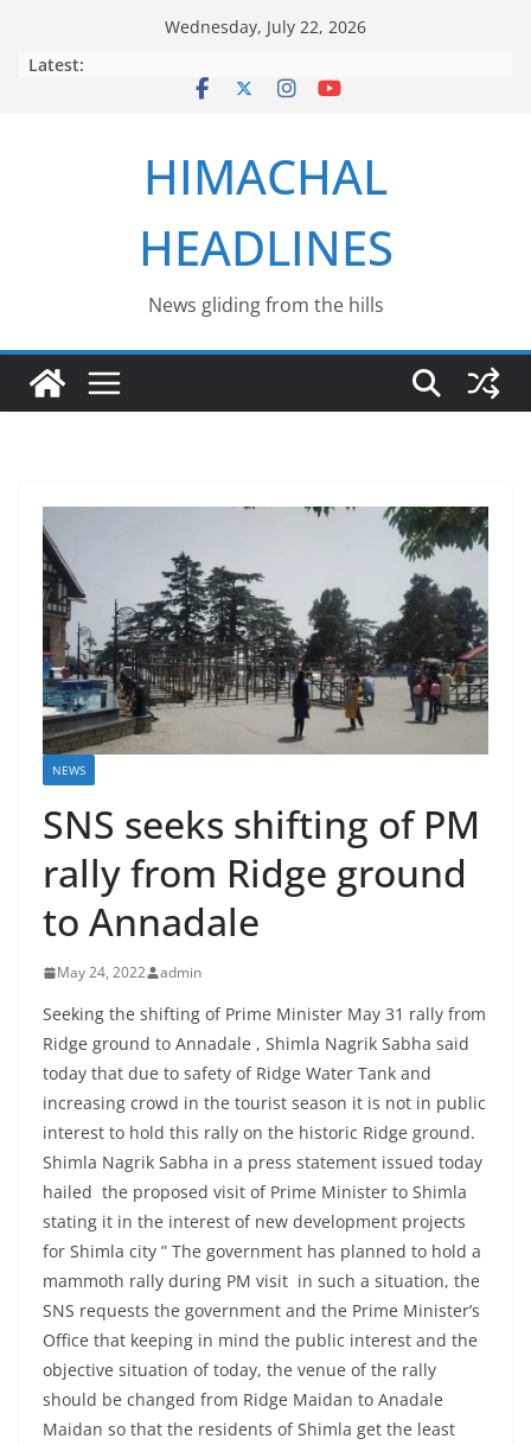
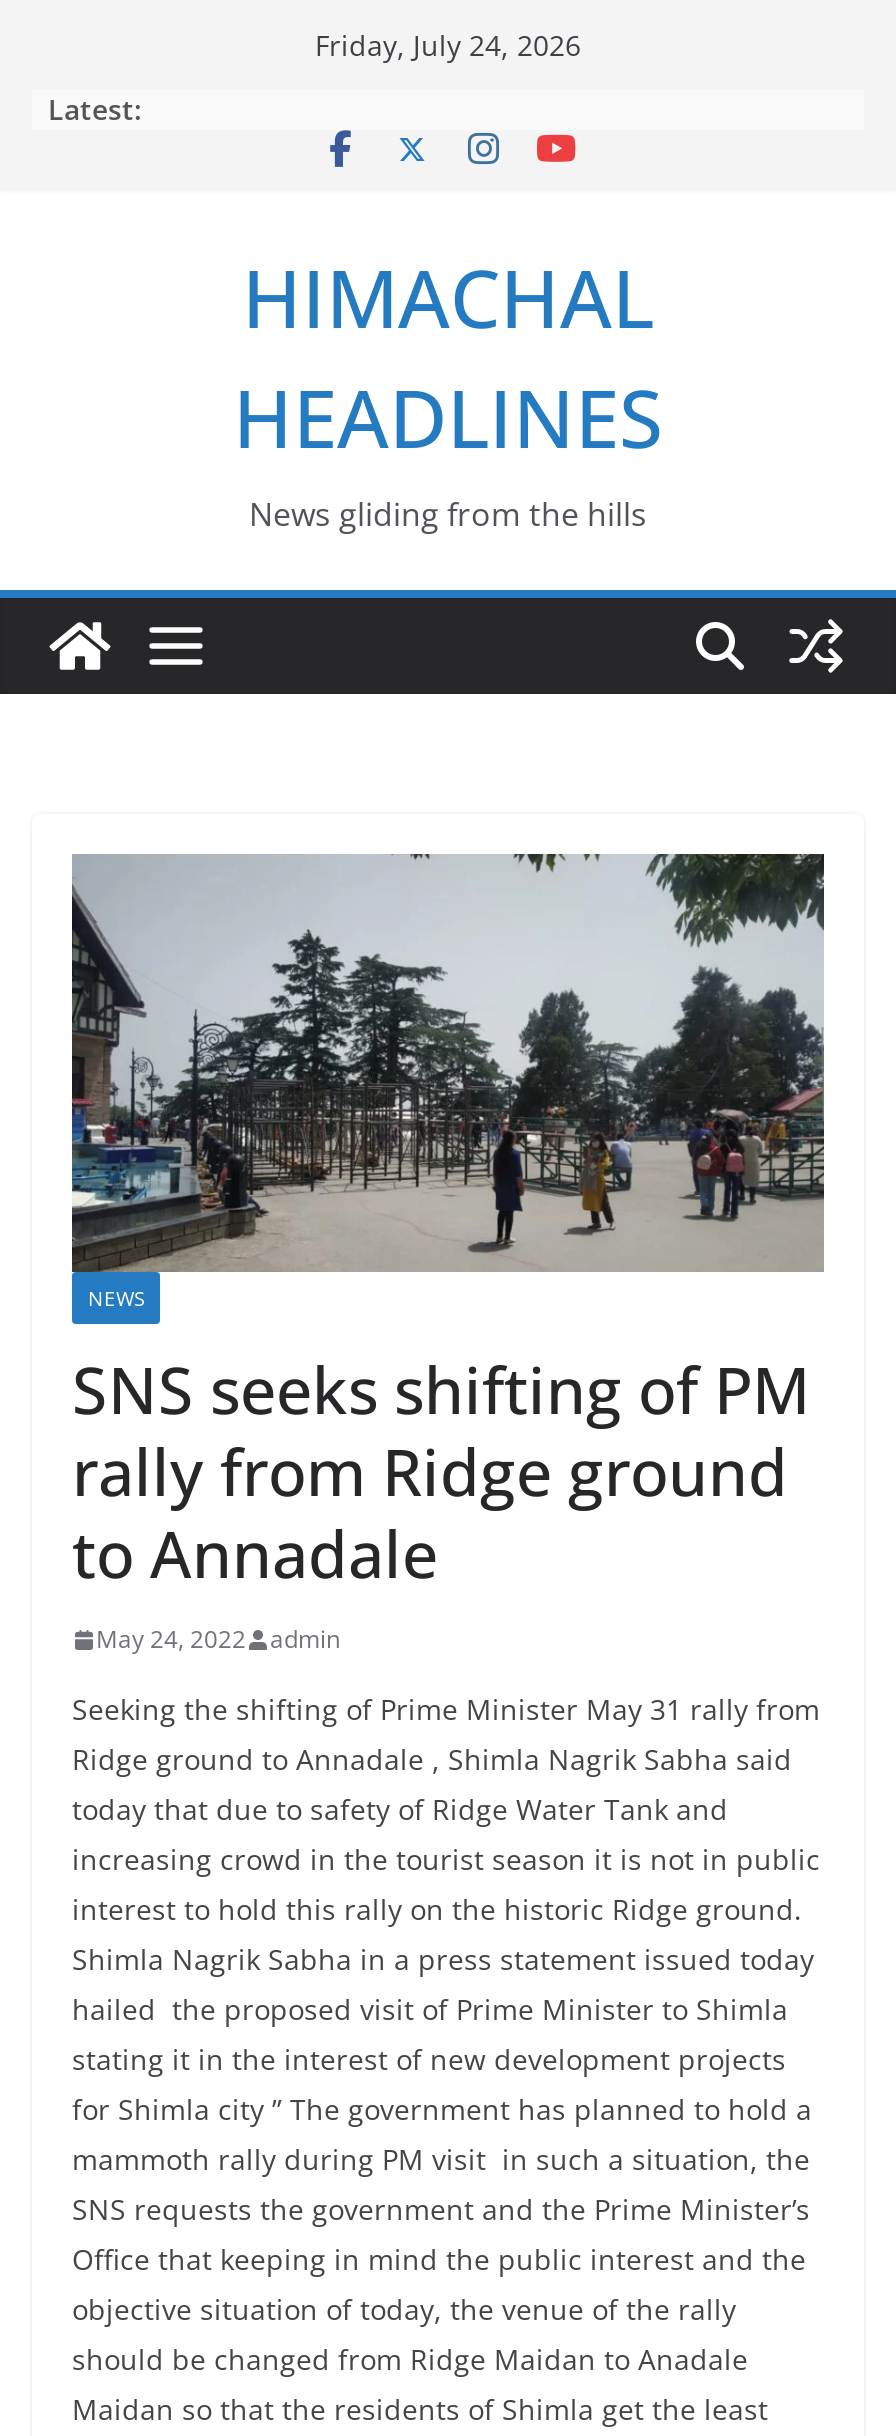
- Wednesday, July 22, 2026
+ Friday, July 24, 2026
